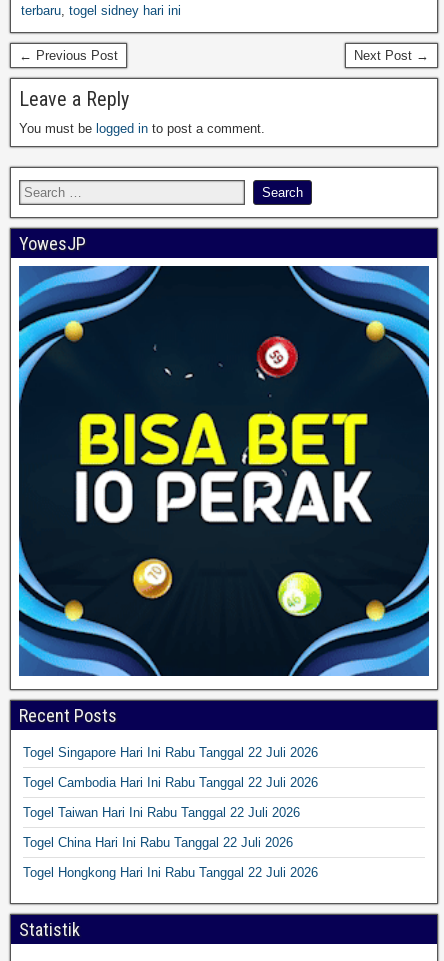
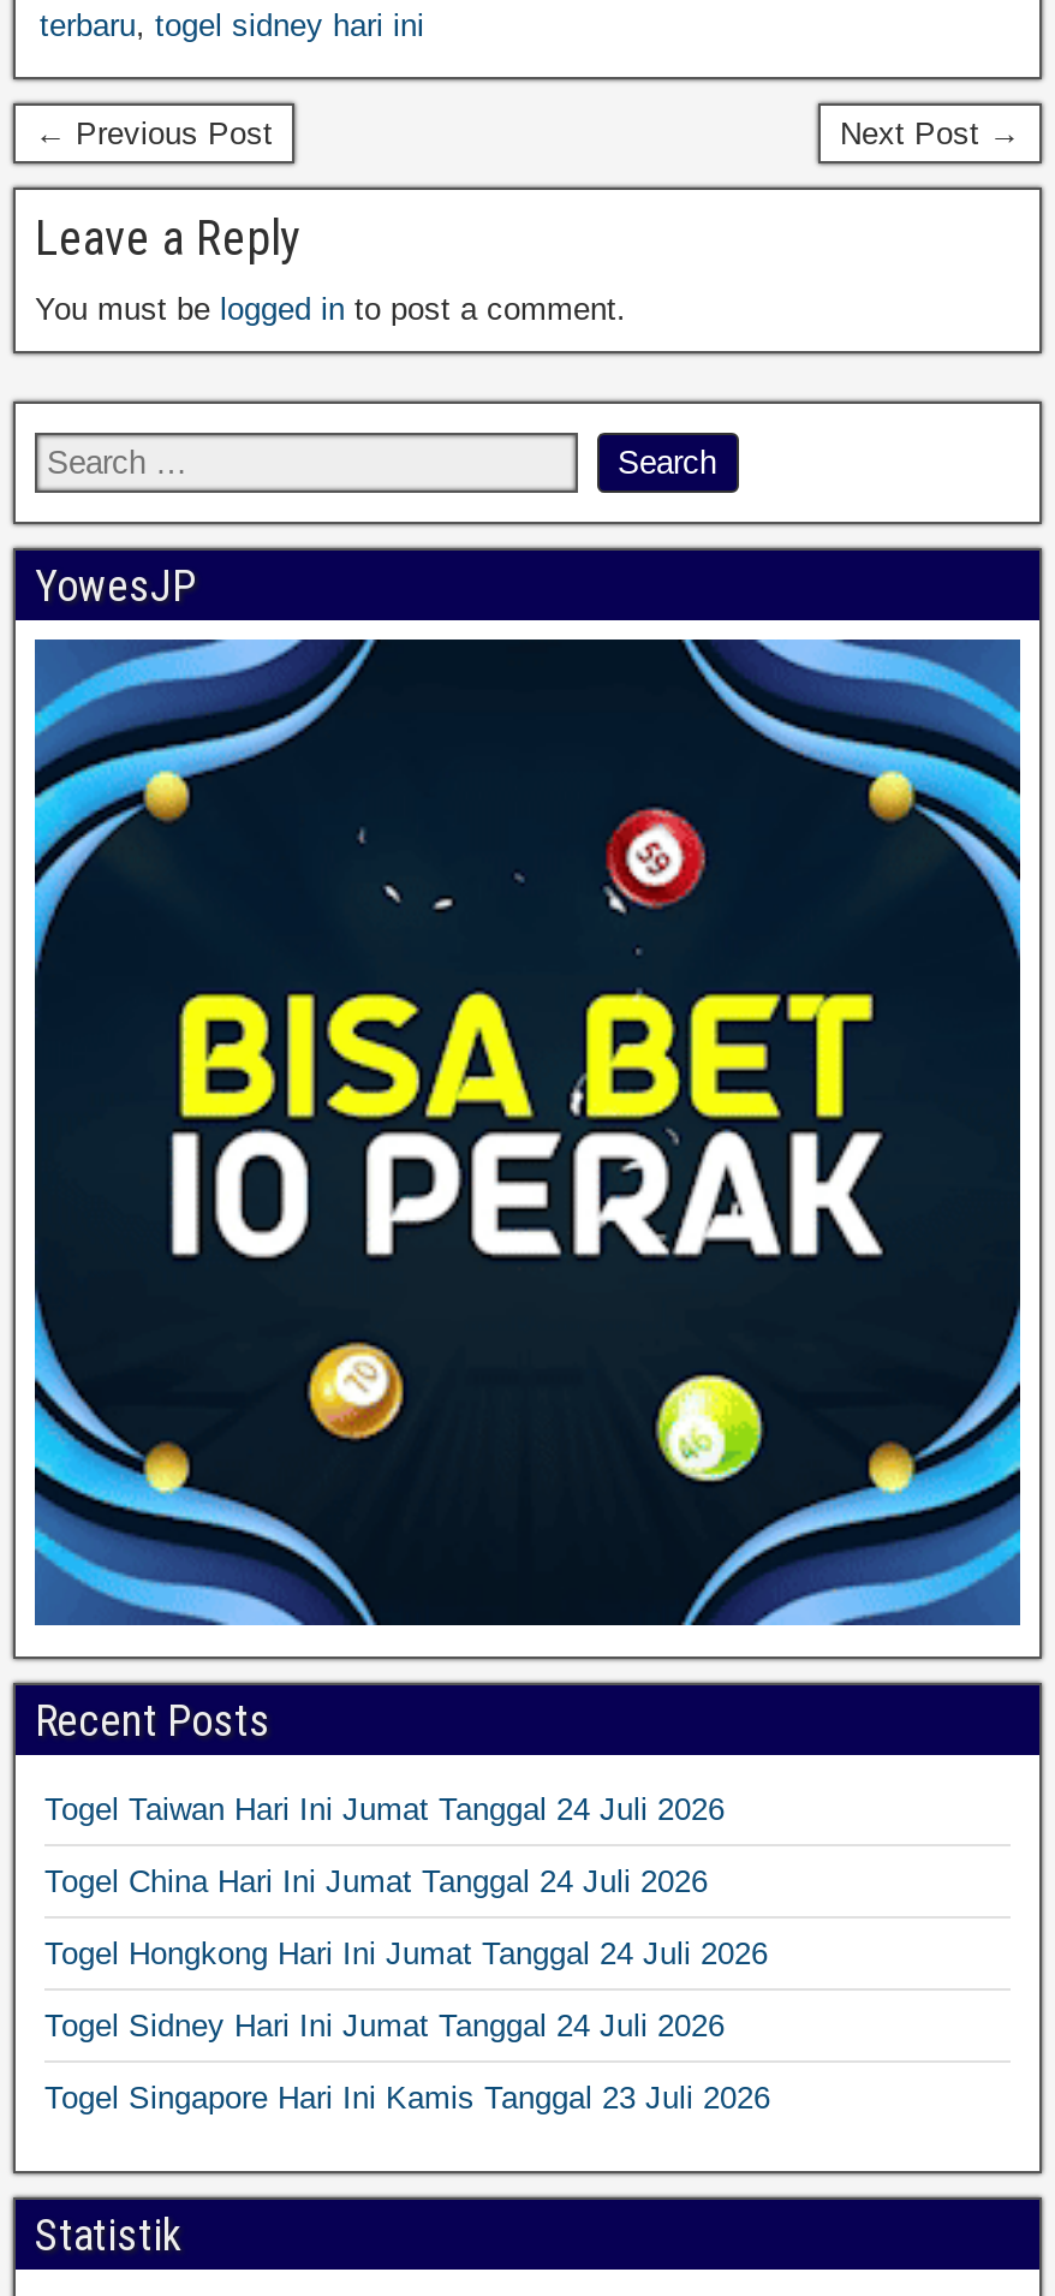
- Togel Singapore Hari Ini Rabu Tanggal 22 Juli 2026
+ Togel Taiwan Hari Ini Jumat Tanggal 24 Juli 2026

- Togel Cambodia Hari Ini Rabu Tanggal 22 Juli 2026
+ Togel China Hari Ini Jumat Tanggal 24 Juli 2026

- Togel Taiwan Hari Ini Rabu Tanggal 22 Juli 2026
+ Togel Hongkong Hari Ini Jumat Tanggal 24 Juli 2026

- Togel China Hari Ini Rabu Tanggal 22 Juli 2026
+ Togel Sidney Hari Ini Jumat Tanggal 24 Juli 2026

- Togel Hongkong Hari Ini Rabu Tanggal 22 Juli 2026
+ Togel Singapore Hari Ini Kamis Tanggal 23 Juli 2026
